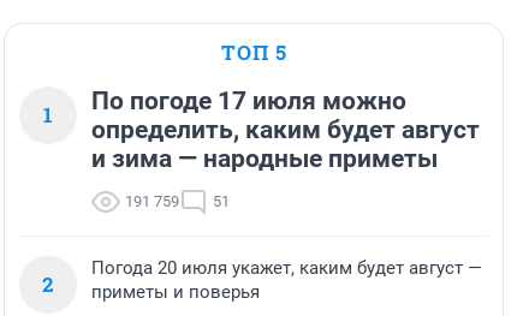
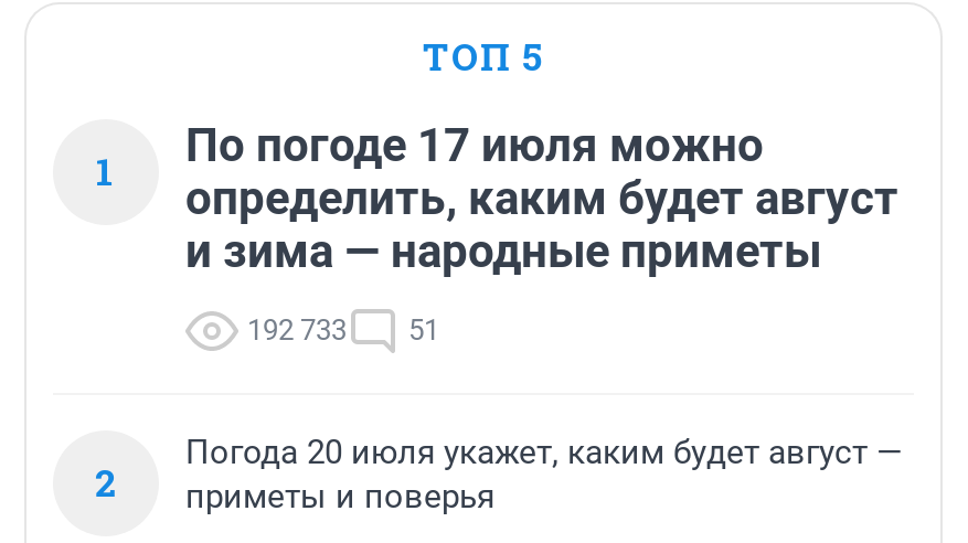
- 191 759 51
+ 192 733 51
